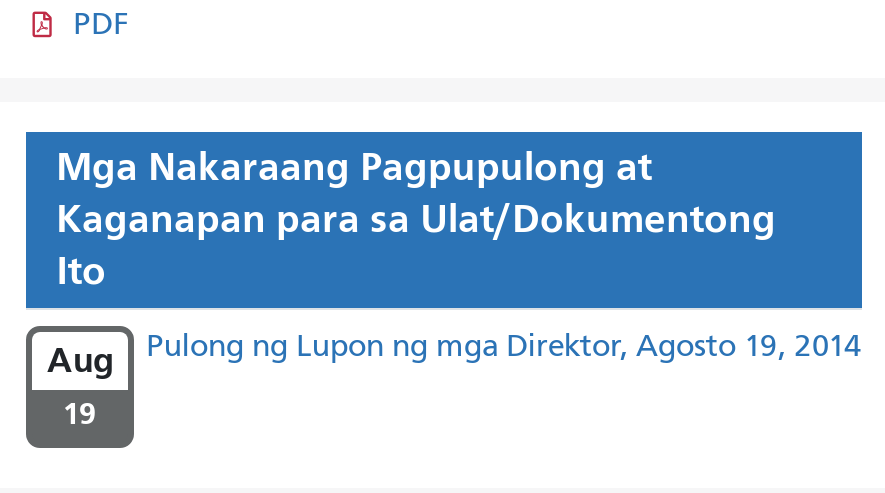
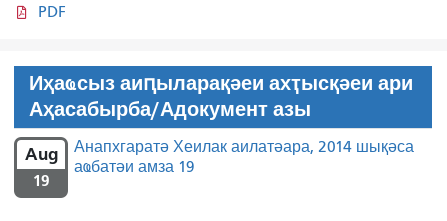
- Mga Nakaraang Pagpupulong at
- Kaganapan para sa Ulat/Dokumentong
- Ito
+ Иҳаҩсыз аиԥыларақәеи ахҭысқәеи ари
+ Аҳасабырба/Адокумент азы

- Pulong ng Lupon ng mga Direktor, Agosto 19, 2014
+ Анапхгаратә Хеилак аилатәара, 2014 шықәса
+ аҩбатәи амза 19
